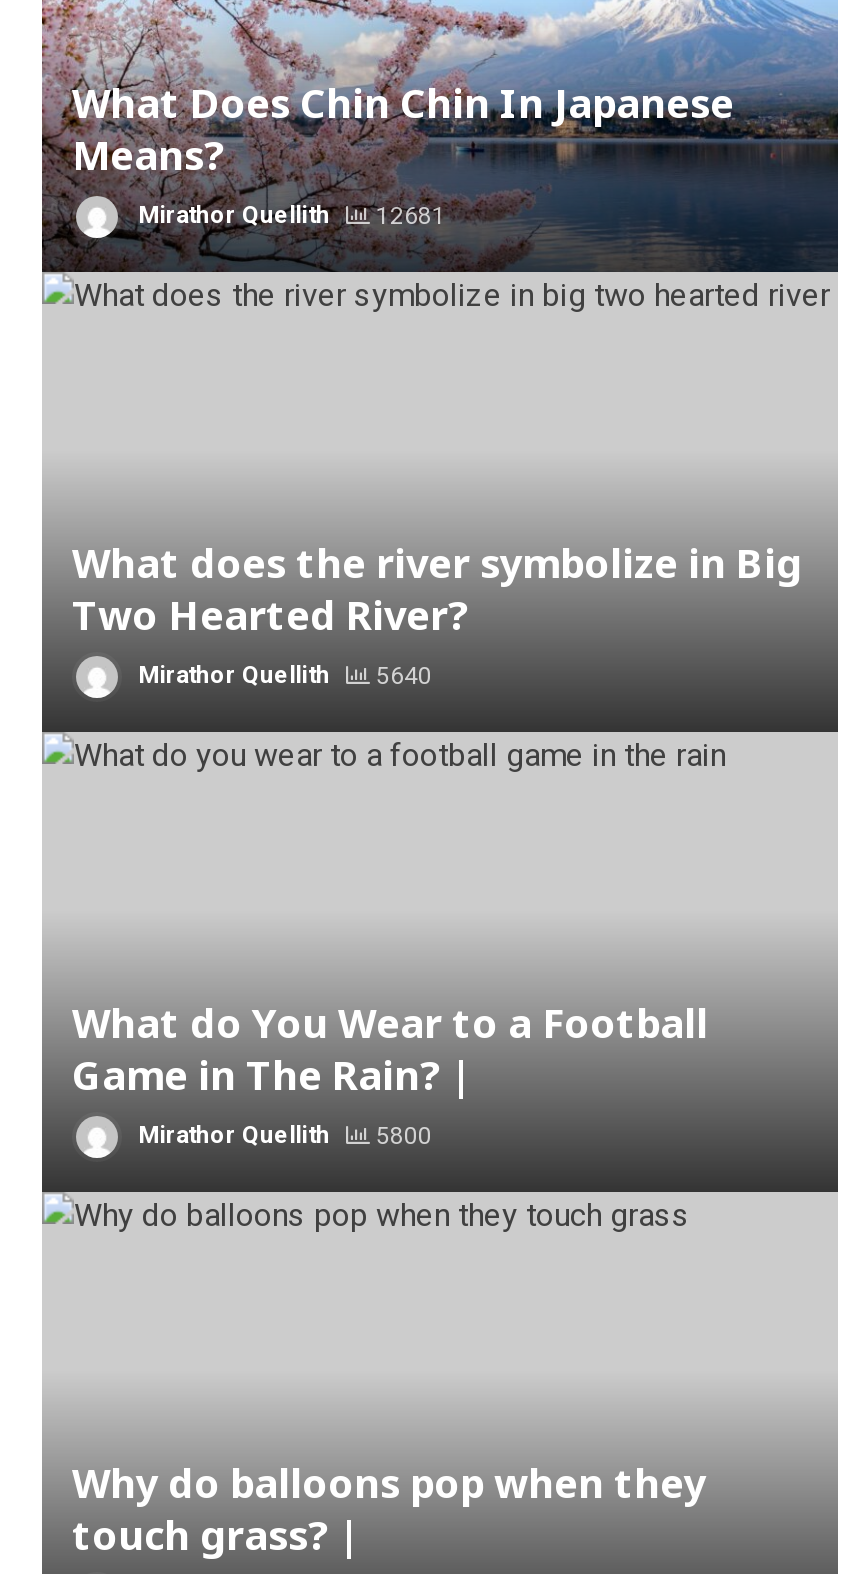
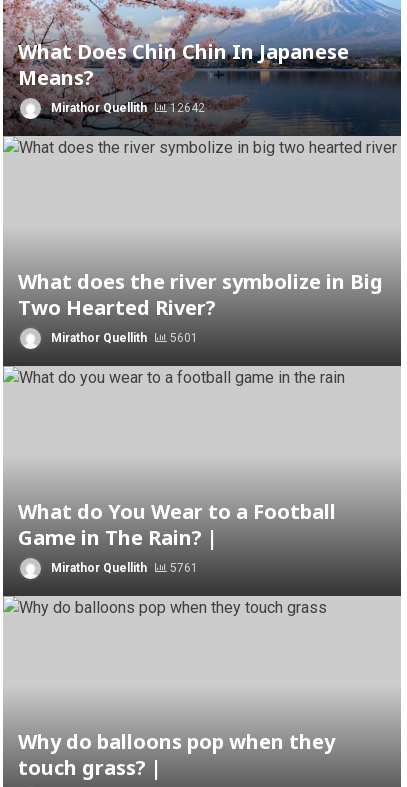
- Mirathor Quellith 12681
+ Mirathor Quellith 12642

- Mirathor Quellith 5640
+ Mirathor Quellith 5601

- Mirathor Quellith 5800
+ Mirathor Quellith 5761
